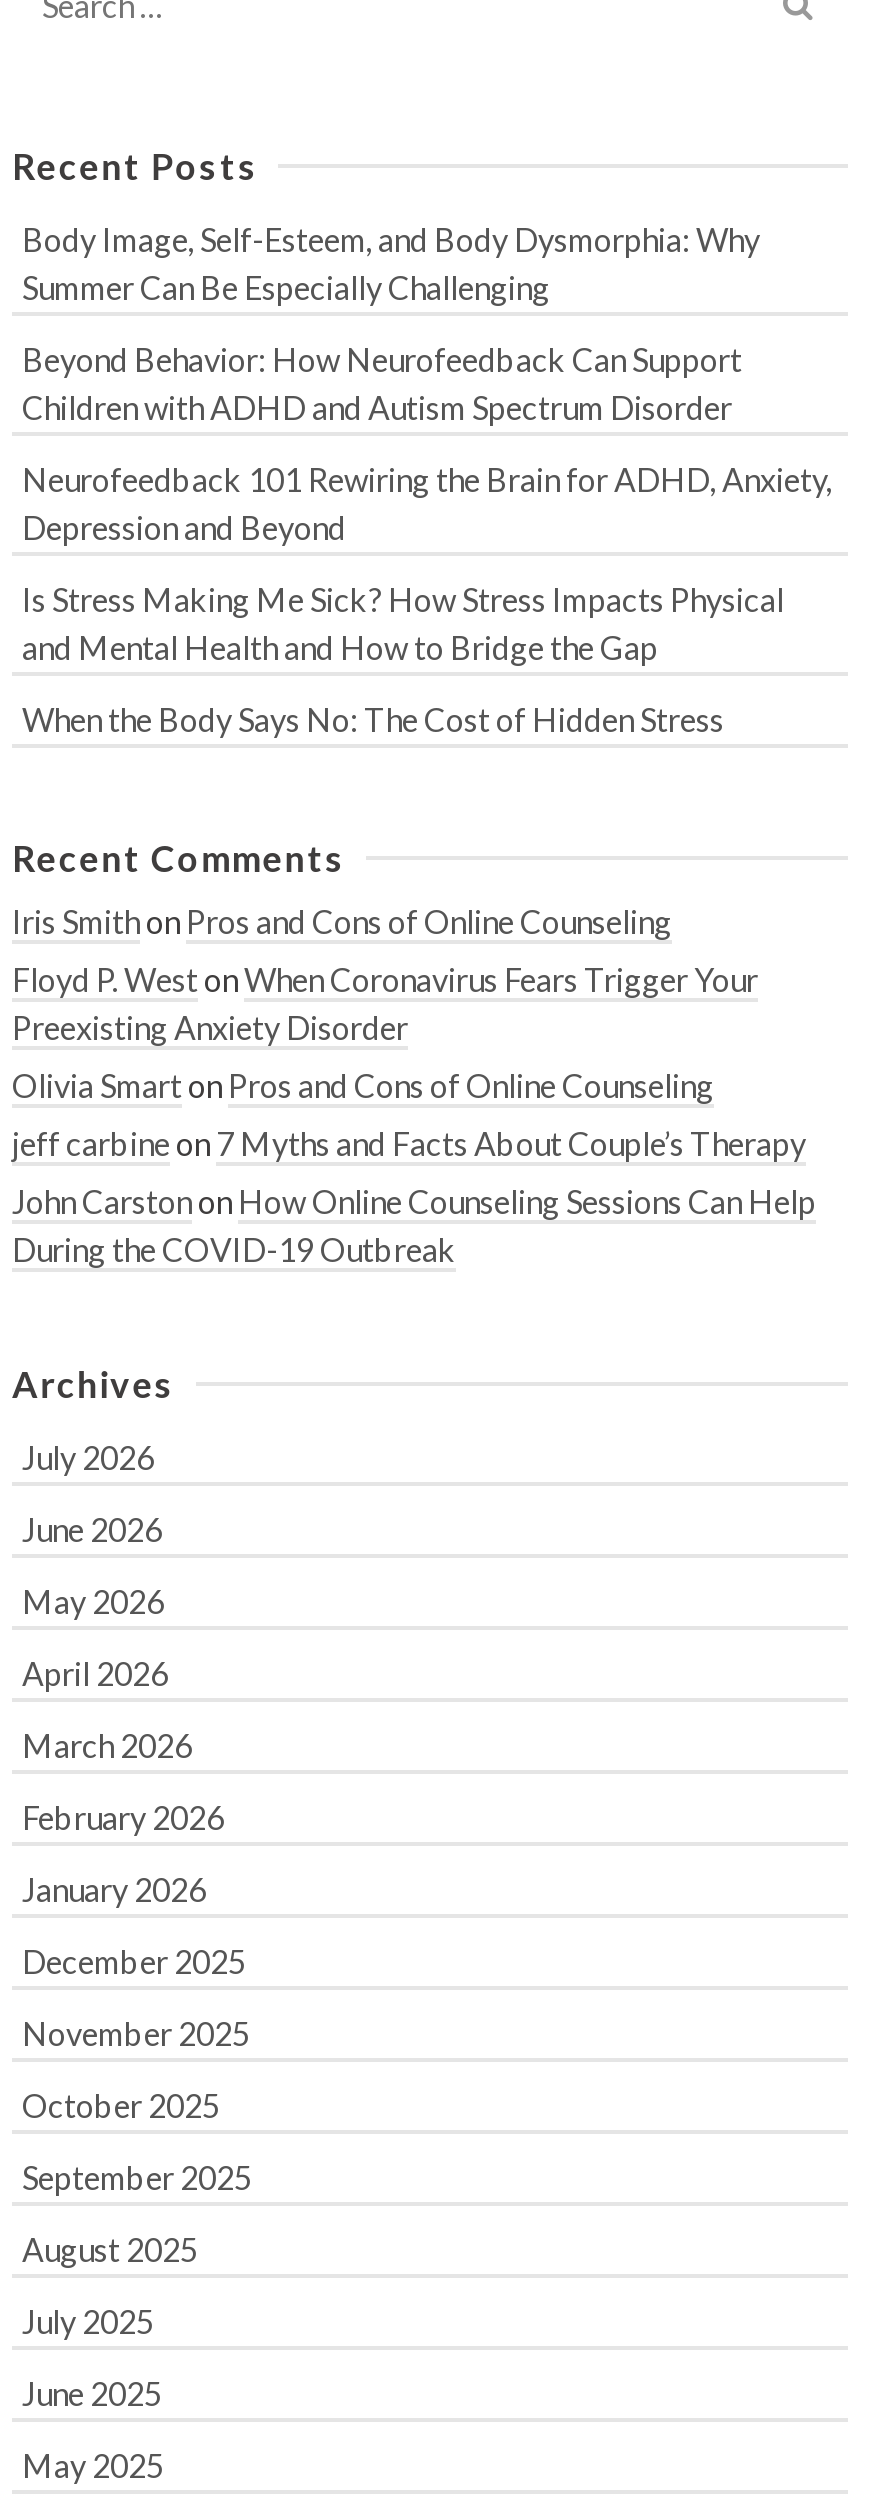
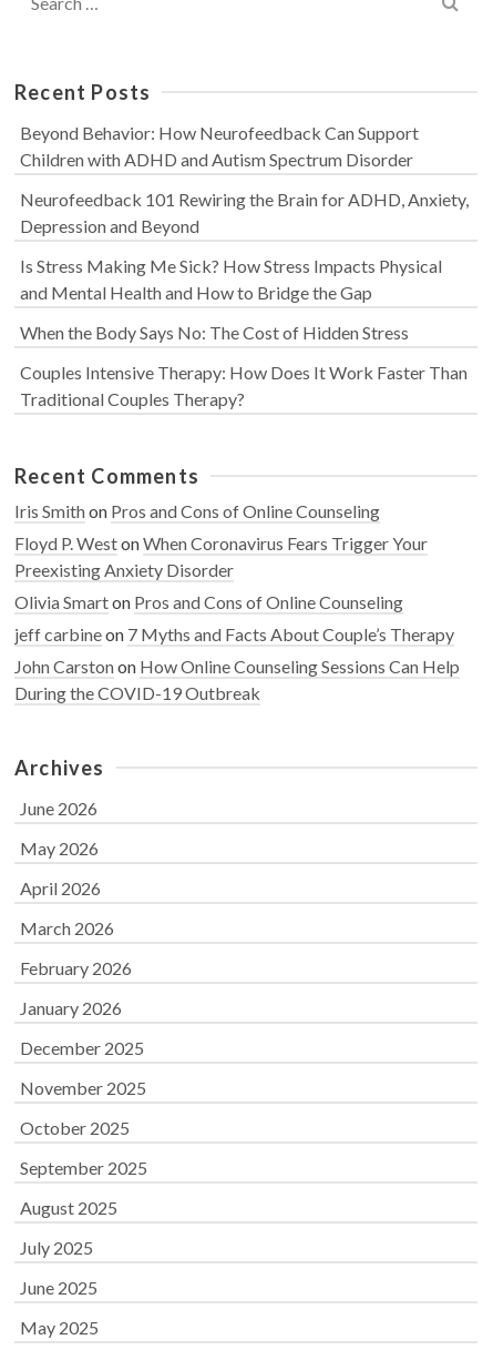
- Body Image, Self-Esteem, and Body Dysmorphia: Why
- Summer Can Be Especially Challenging

moved up: Beyond Behavior: How Neurofeedback Can Support | Children with ADHD and Autism Spectrum Disorder | Neurofeedback 101 Rewiring the Brain for ADHD, Anxiety, | Depression and Beyond | Is Stress Making Me Sick? How Stress Impacts Physical | and Mental Health and How to Bridge the Gap | When the Body Says No: The Cost of Hidden Stress

+ Couples Intensive Therapy: How Does It Work Faster Than
+ Traditional Couples Therapy?

- July 2026
